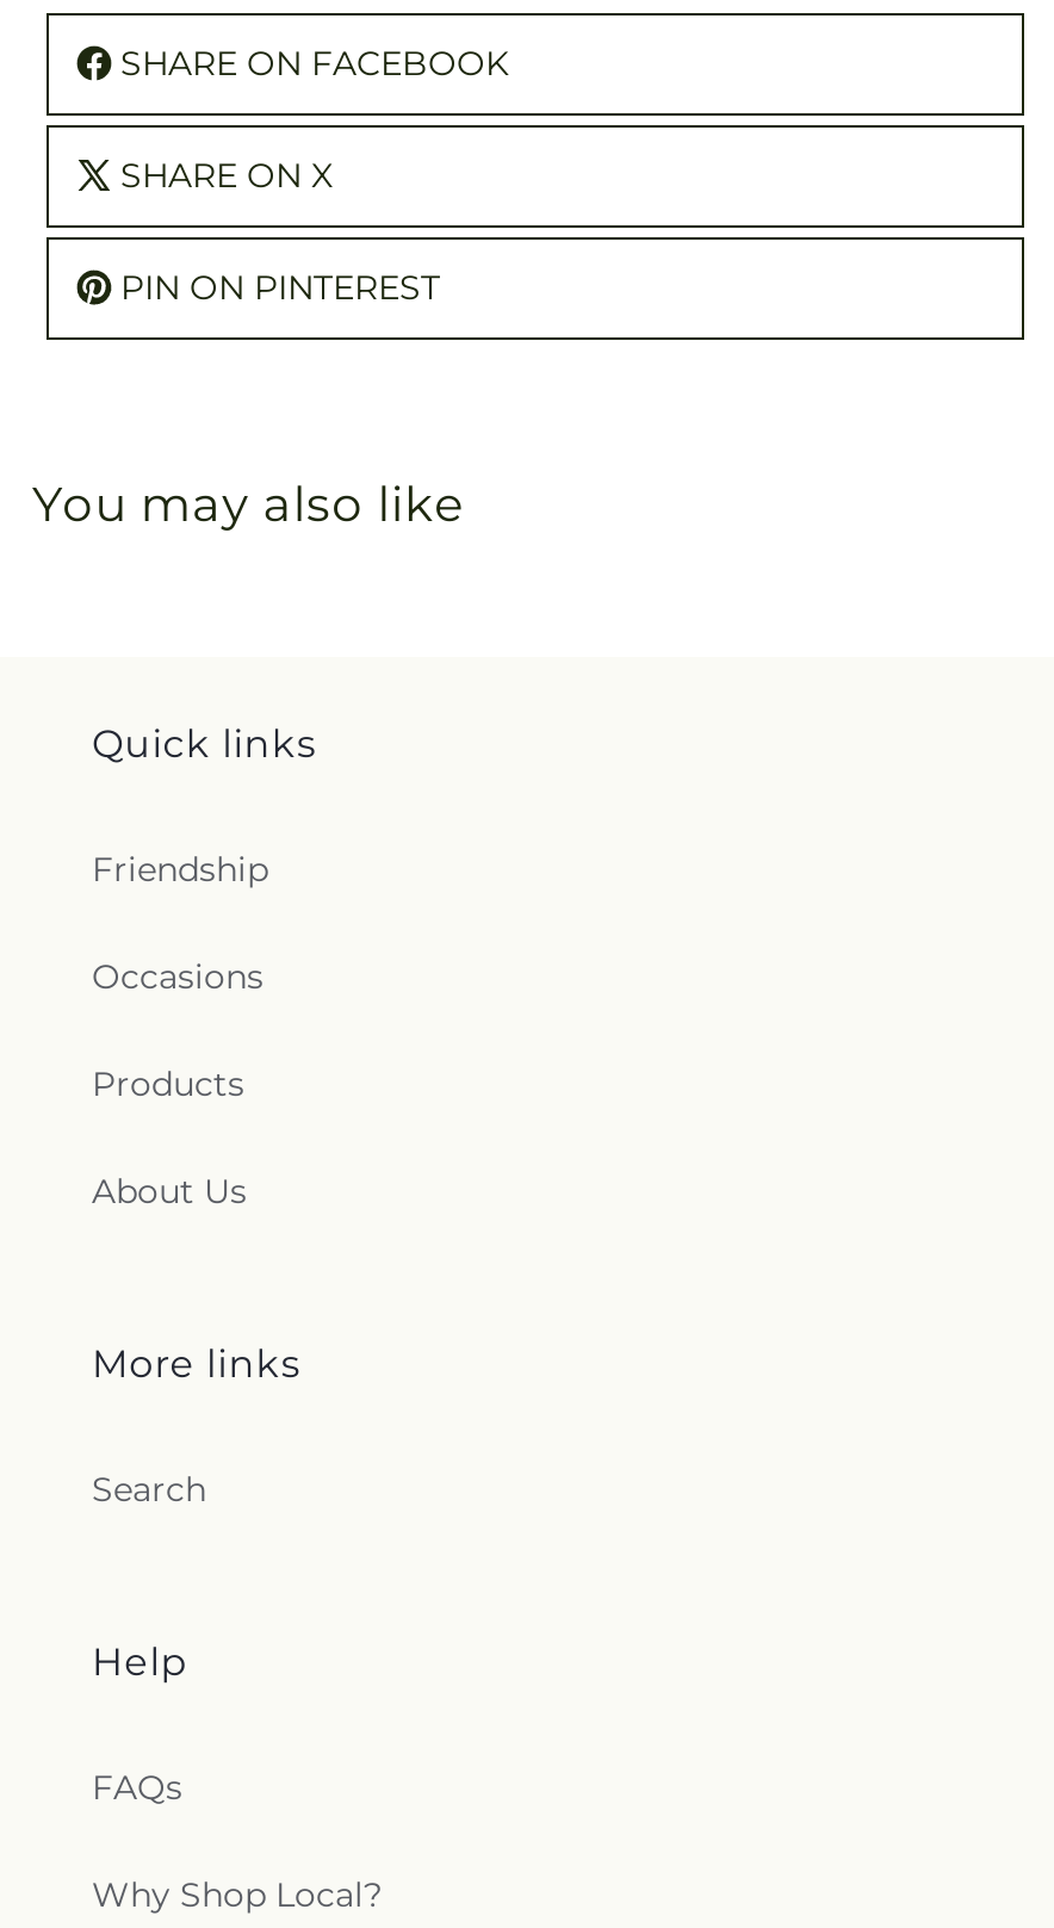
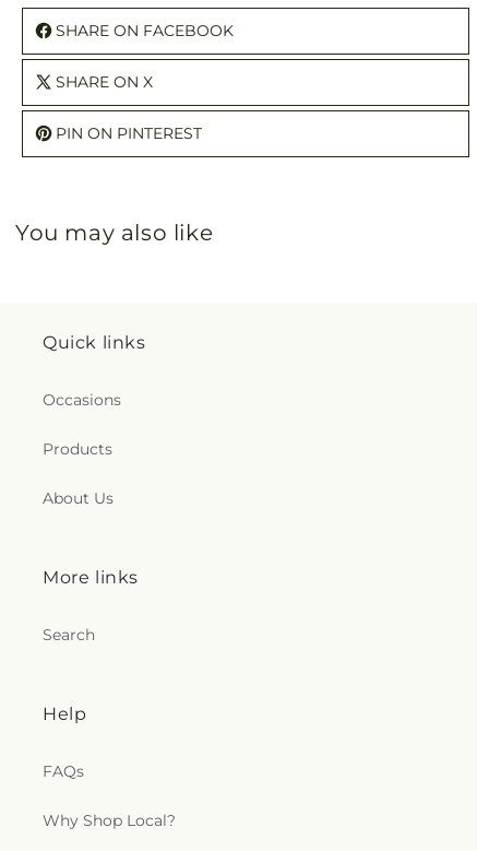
- Friendship
